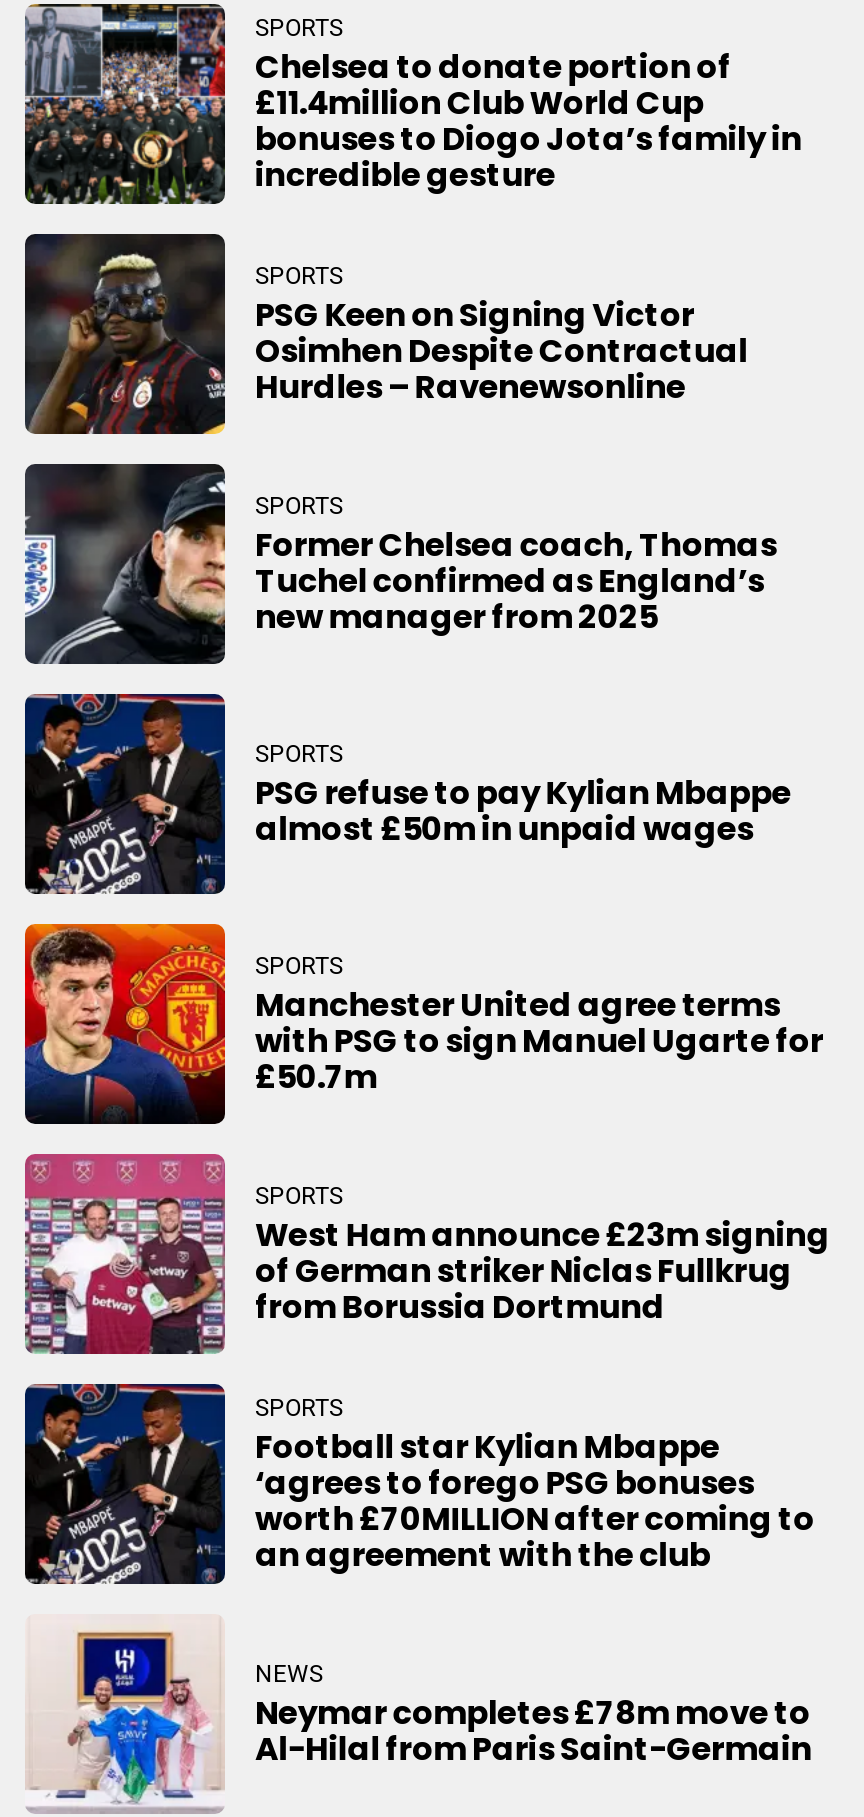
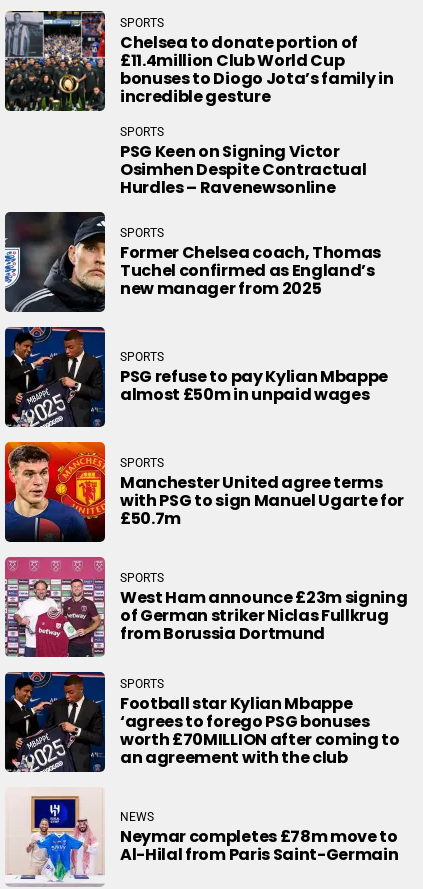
- [image]
